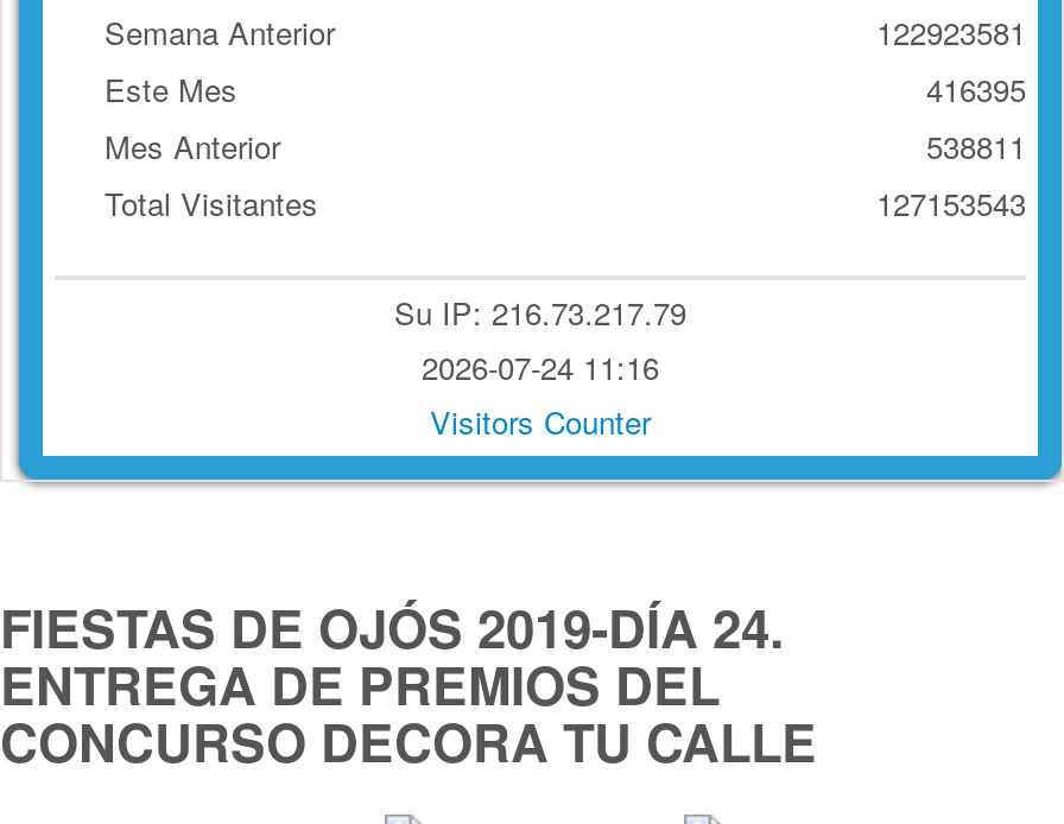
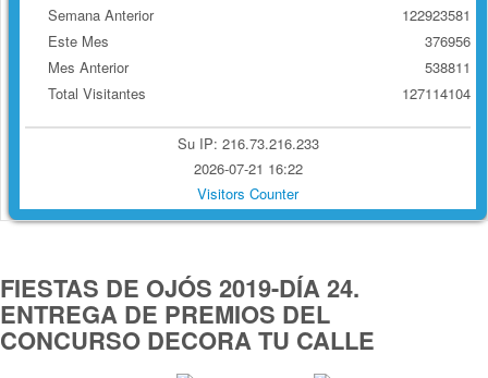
- 416395
+ 376956

- 127153543
+ 127114104

- Su IP: 216.73.217.79
+ Su IP: 216.73.216.233

- 2026-07-24 11:16
+ 2026-07-21 16:22
